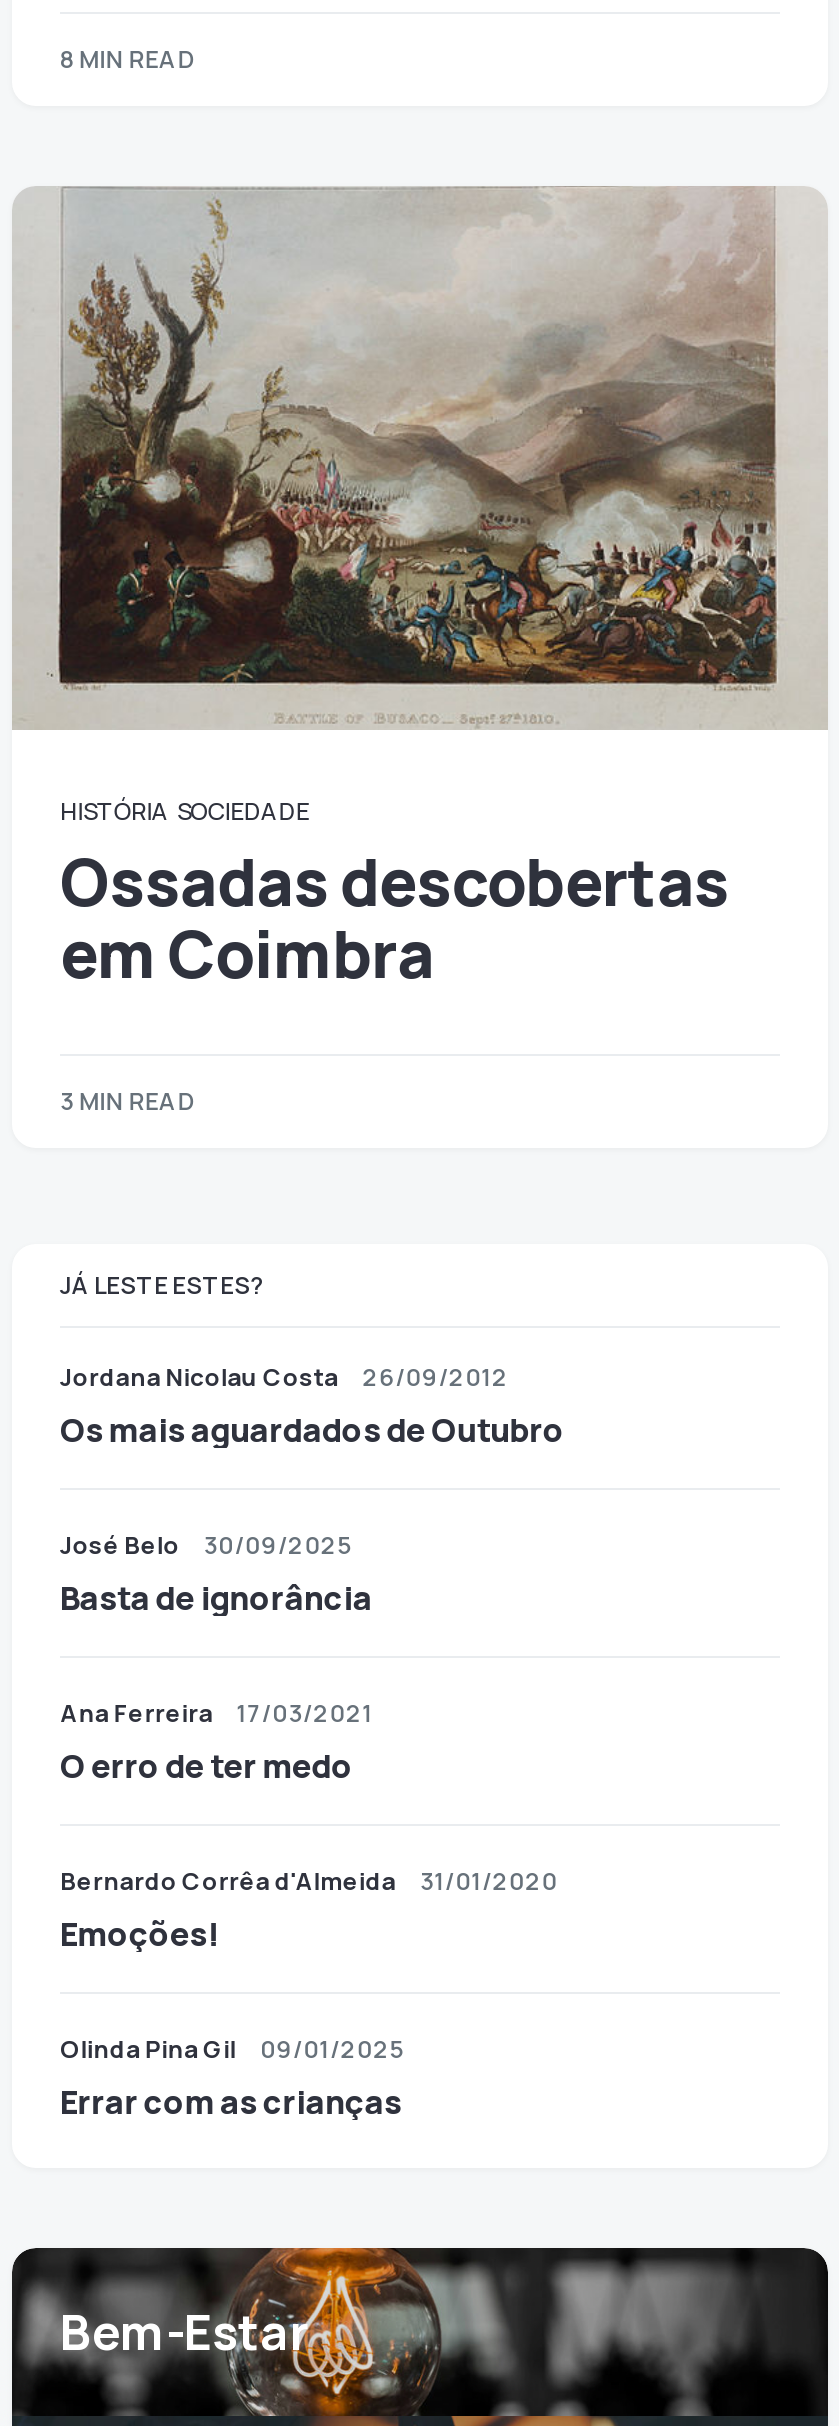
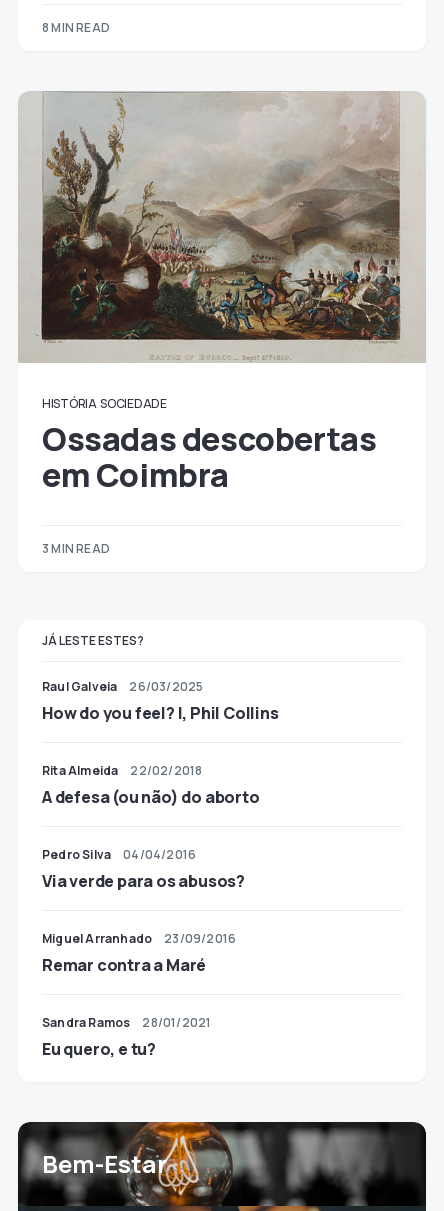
- Jordana Nicolau Costa
- 26/09/2012
- Os mais aguardados de Outubro
+ Raul Galveia
+ 26/03/2025
+ How do you feel? I, Phil Collins

- José Belo
- 30/09/2025
- Basta de ignorância
+ Rita Almeida
+ 22/02/2018
+ A defesa (ou não) do aborto

- Ana Ferreira
- 17/03/2021
- O erro de ter medo
+ Pedro Silva
+ 04/04/2016
+ Via verde para os abusos?

- Bernardo Corrêa d'Almeida
- 31/01/2020
- Emoções!
+ Miguel Arranhado
+ 23/09/2016
+ Remar contra a Maré

- Olinda Pina Gil
- 09/01/2025
- Errar com as crianças
+ Sandra Ramos
+ 28/01/2021
+ Eu quero, e tu?
